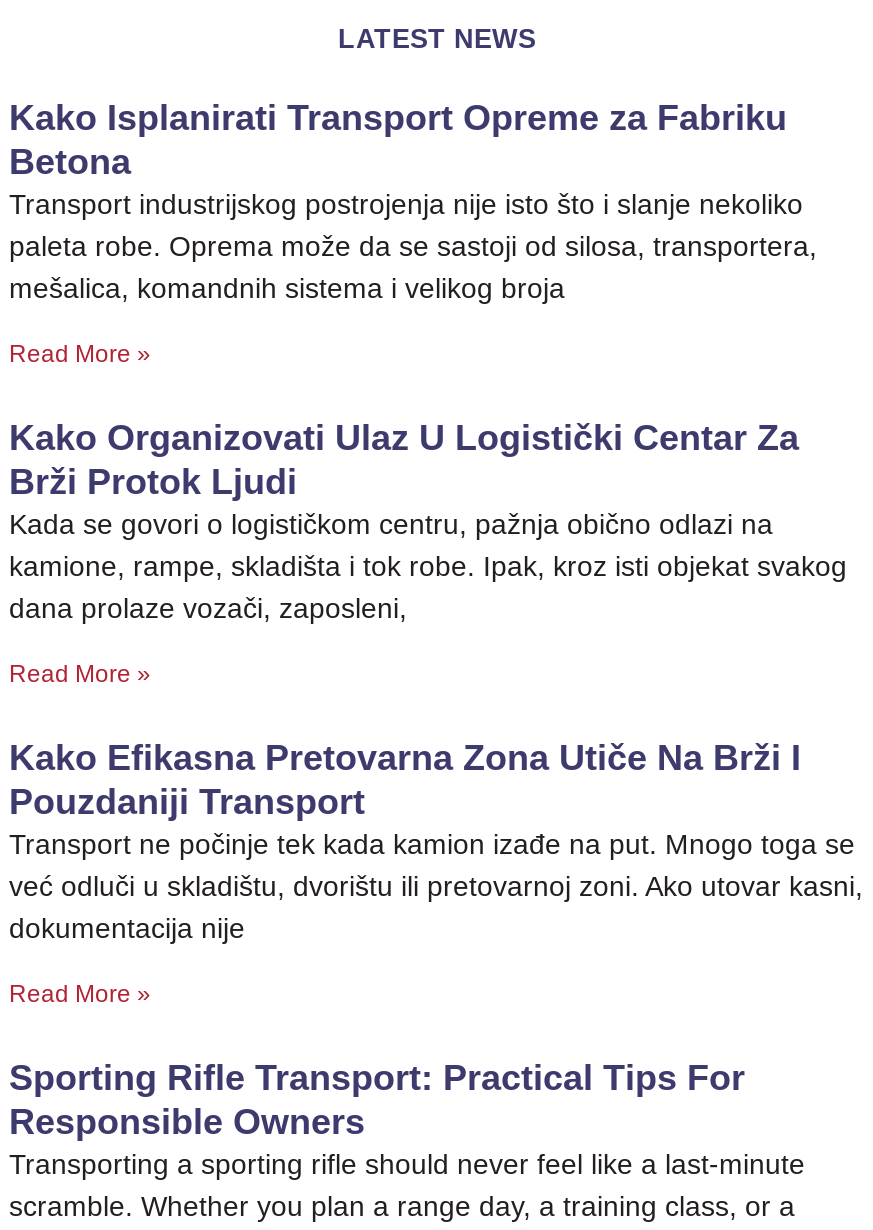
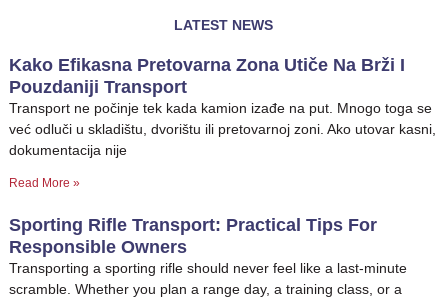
- Kako Isplanirati Transport Opreme za Fabriku
- Betona
- Transport industrijskog postrojenja nije isto što i slanje nekoliko
- paleta robe. Oprema može da se sastoji od silosa, transportera,
- mešalica, komandnih sistema i velikog broja
- Read More »
- Kako Organizovati Ulaz U Logistički Centar Za
- Brži Protok Ljudi
- Kada se govori o logističkom centru, pažnja obično odlazi na
- kamione, rampe, skladišta i tok robe. Ipak, kroz isti objekat svakog
- dana prolaze vozači, zaposleni,
- Read More »
